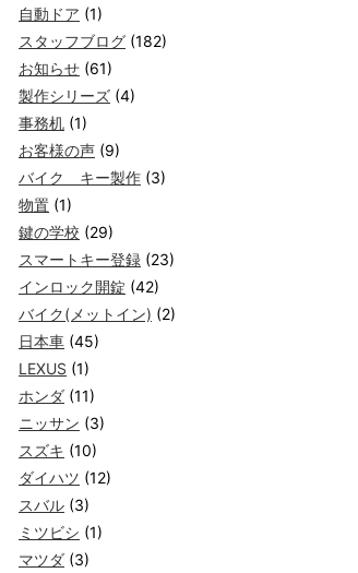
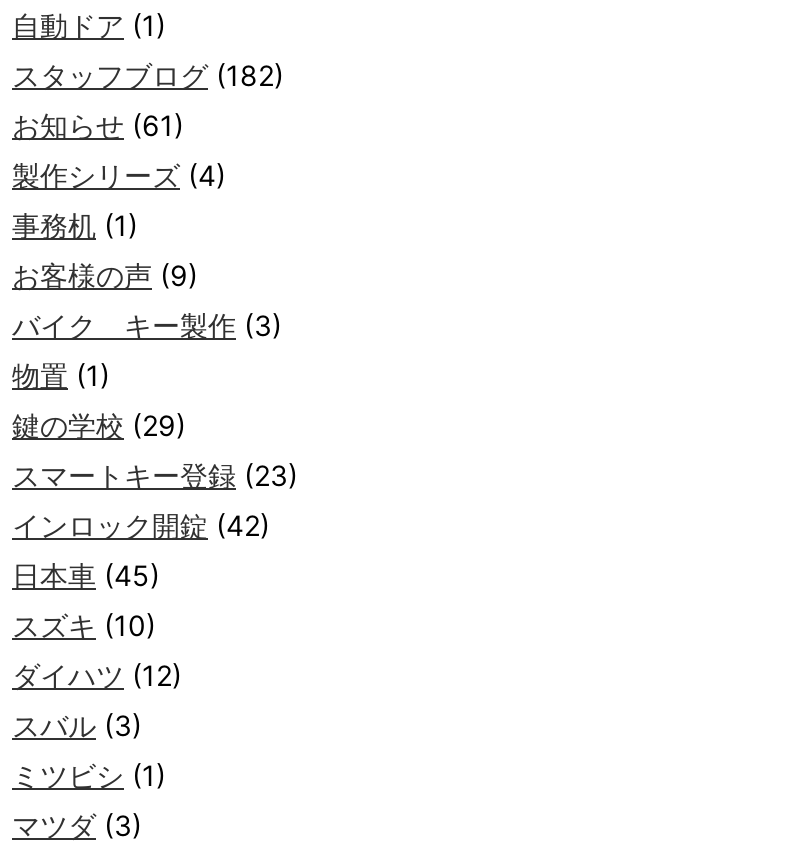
- バイク(メットイン) (2)

- LEXUS (1)
- ホンダ(11)
- ニッサン(3)
